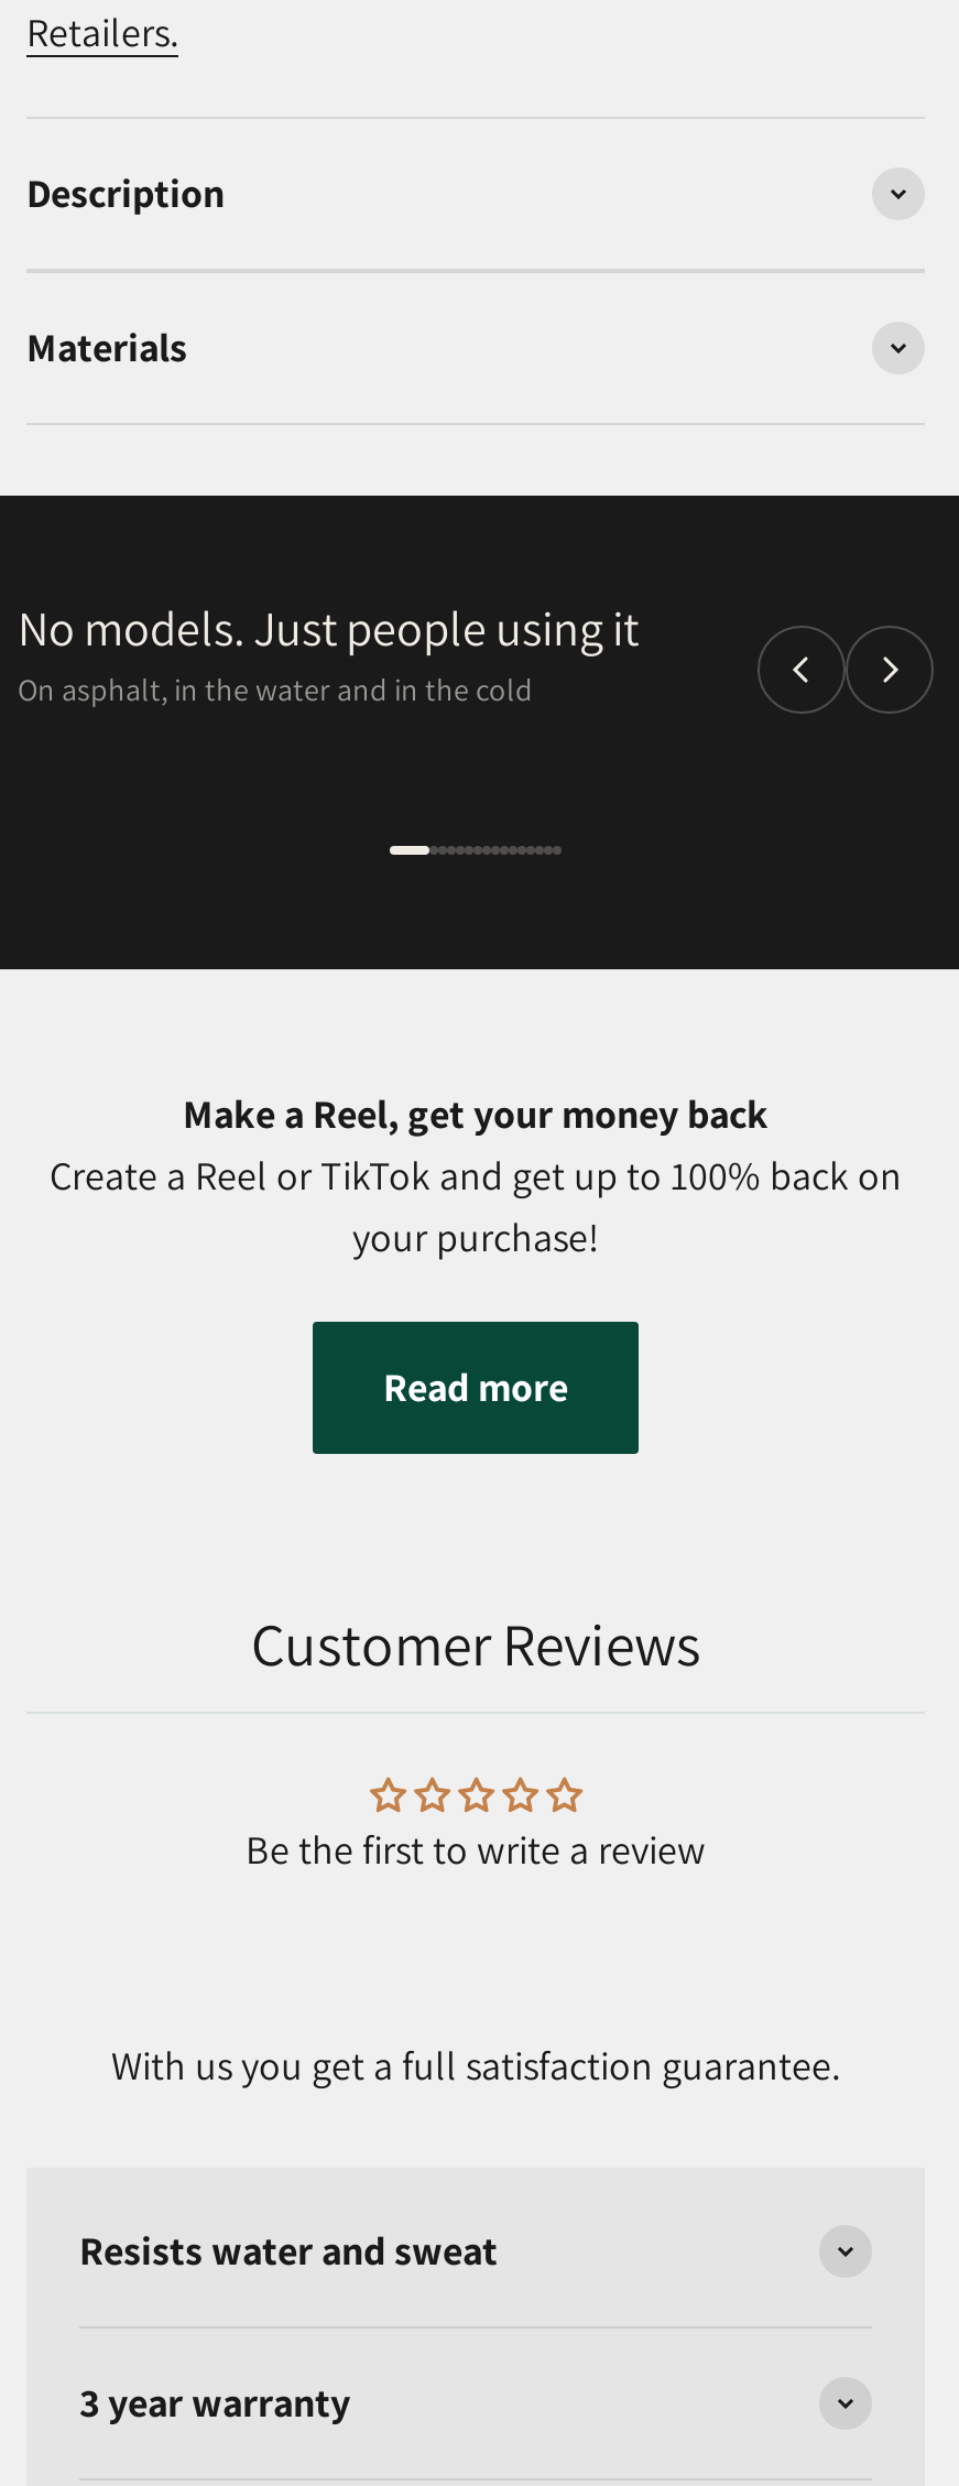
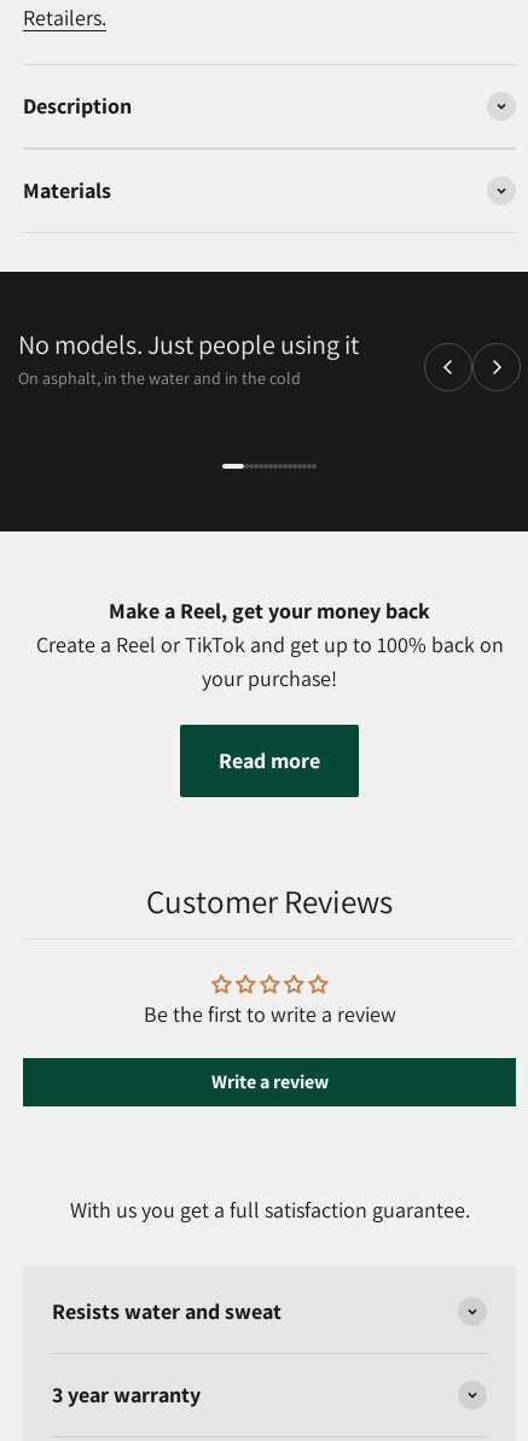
+ Write a review
